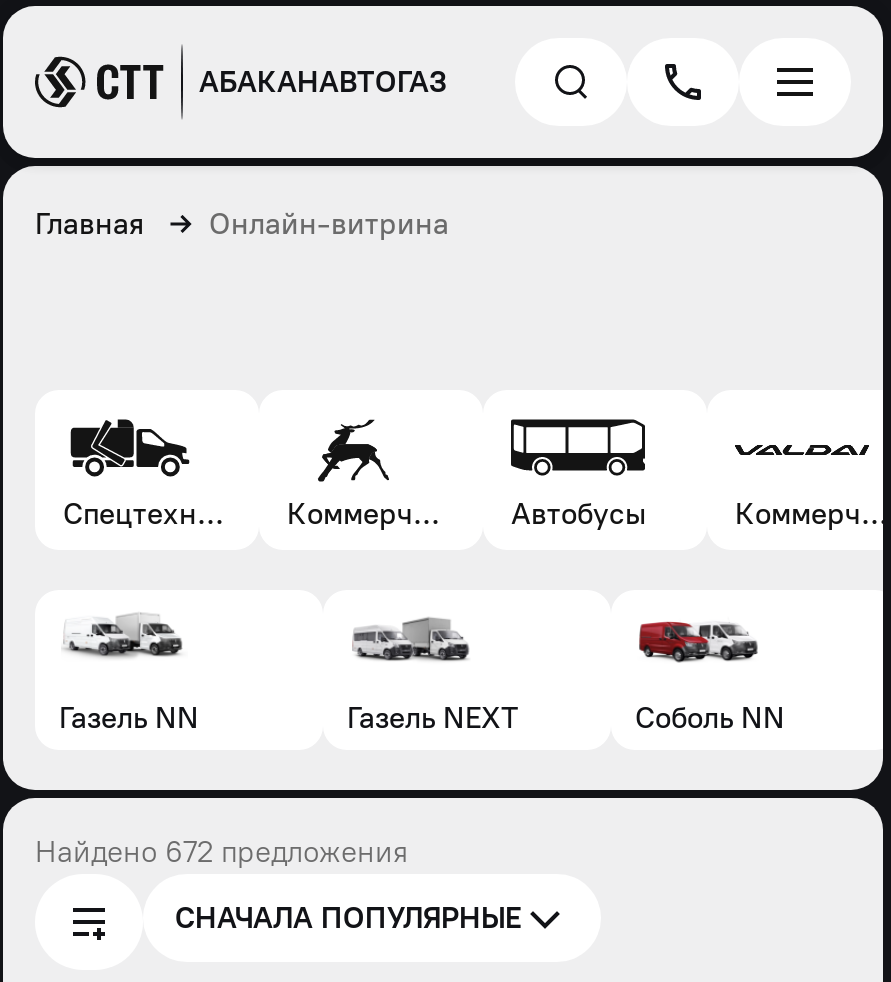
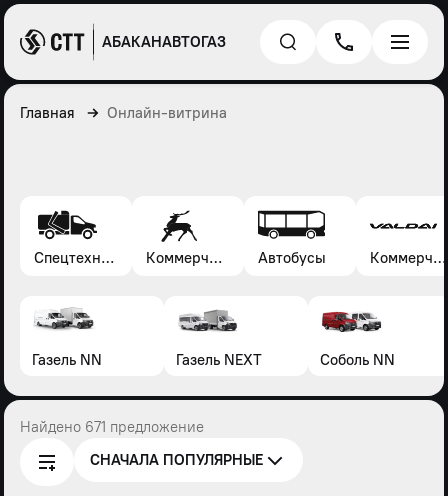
- Найдено 672 предложения
+ Найдено 671 предложение
